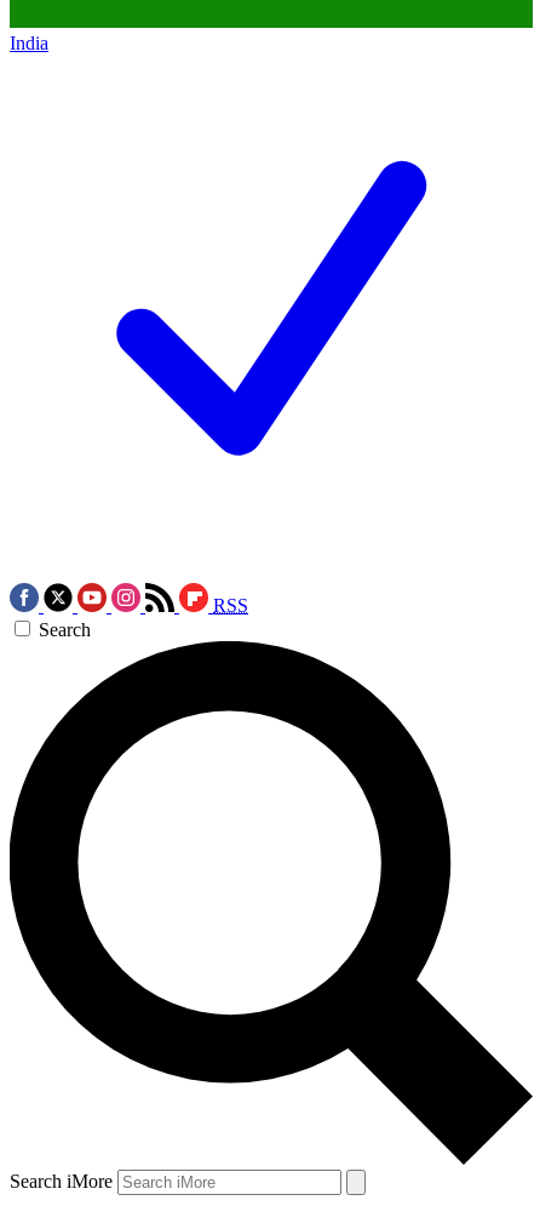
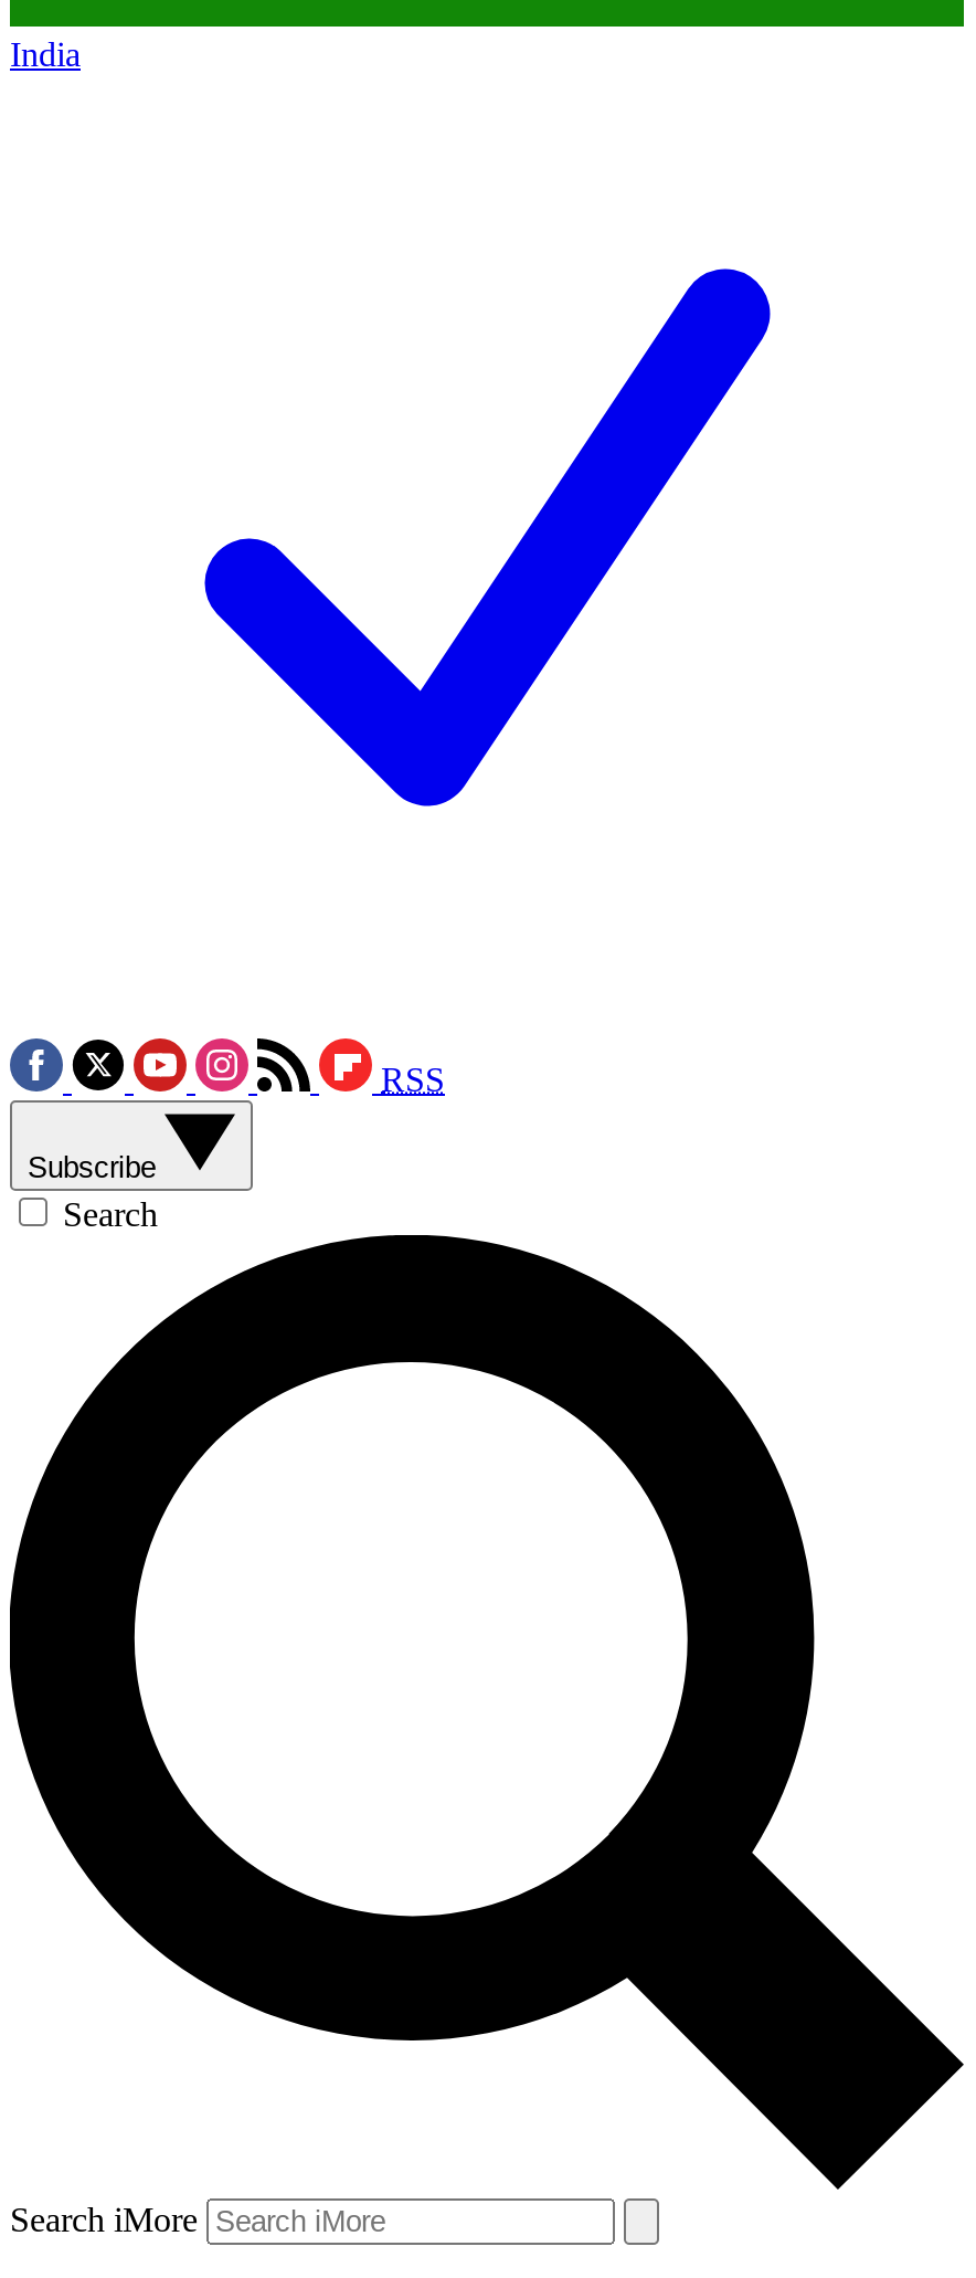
+ Subscribe
